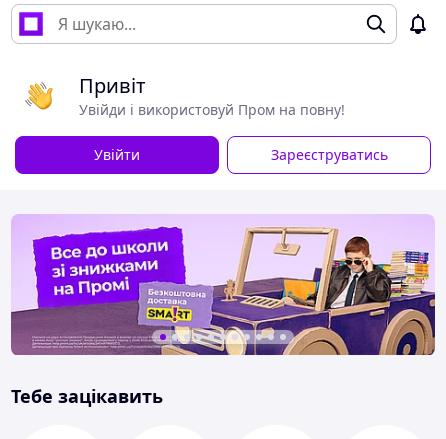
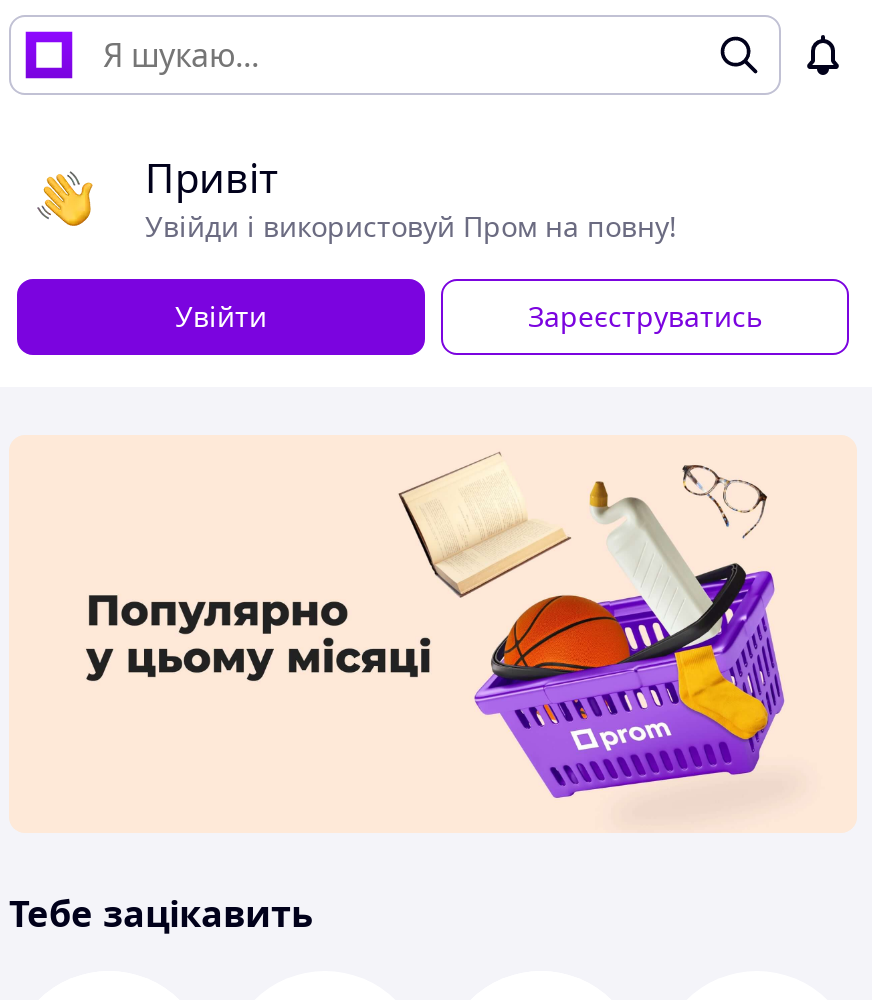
- [image]
+ [image]
